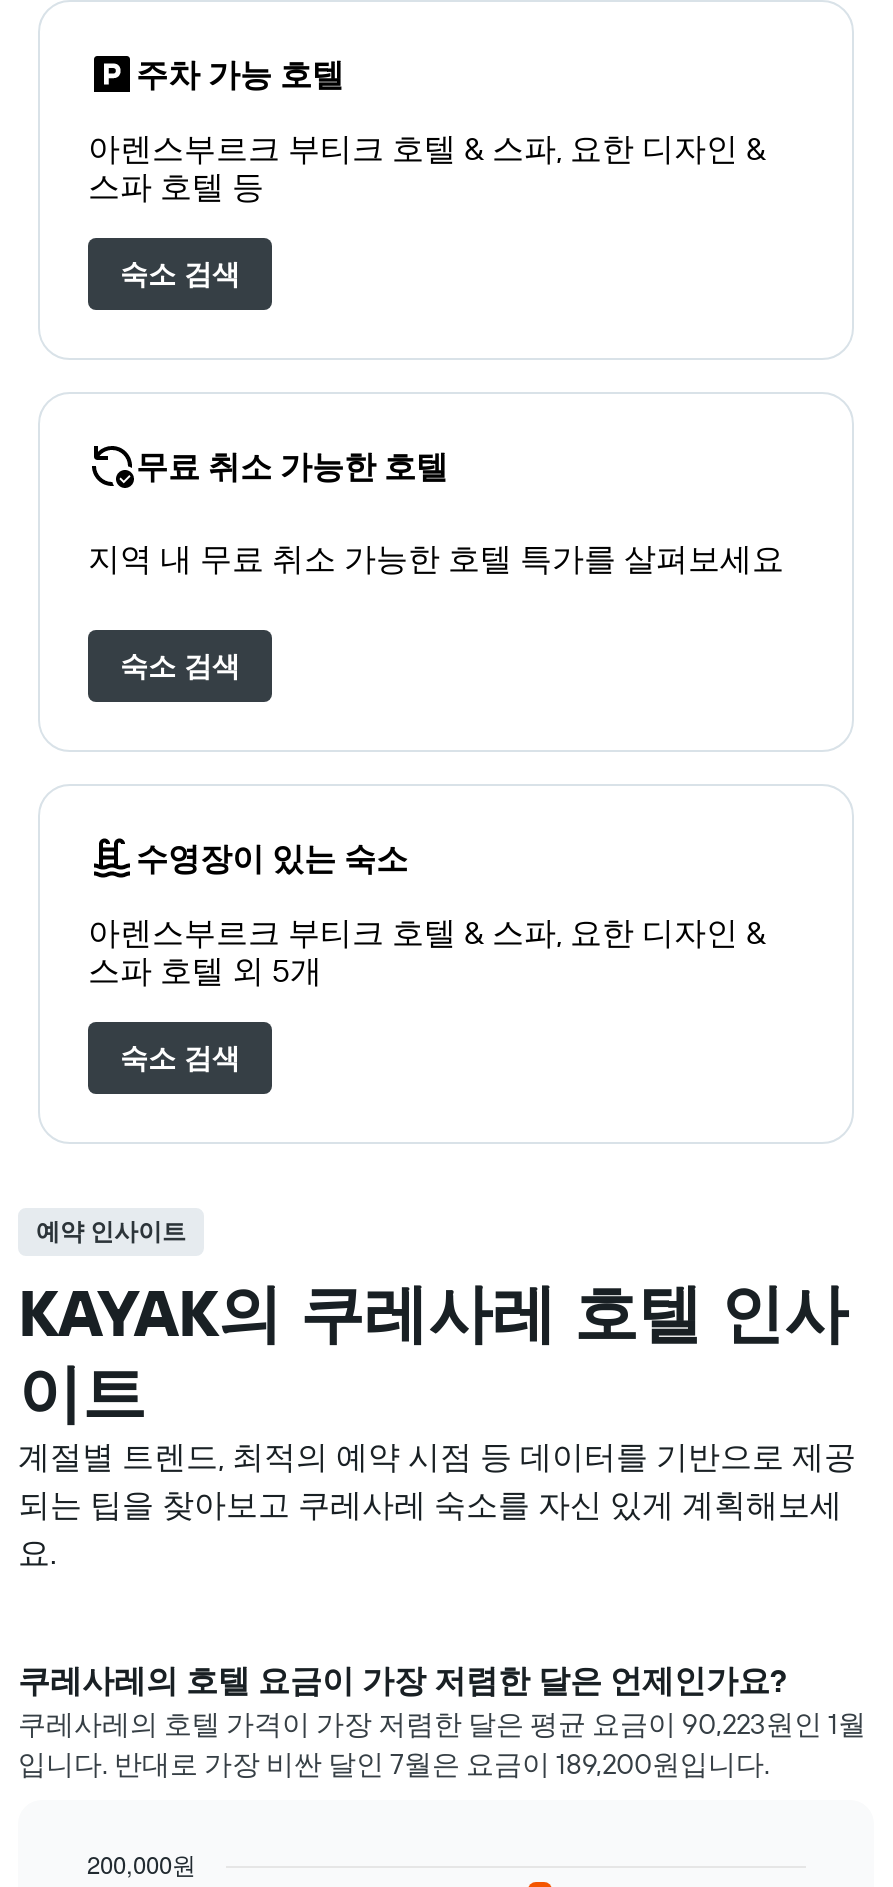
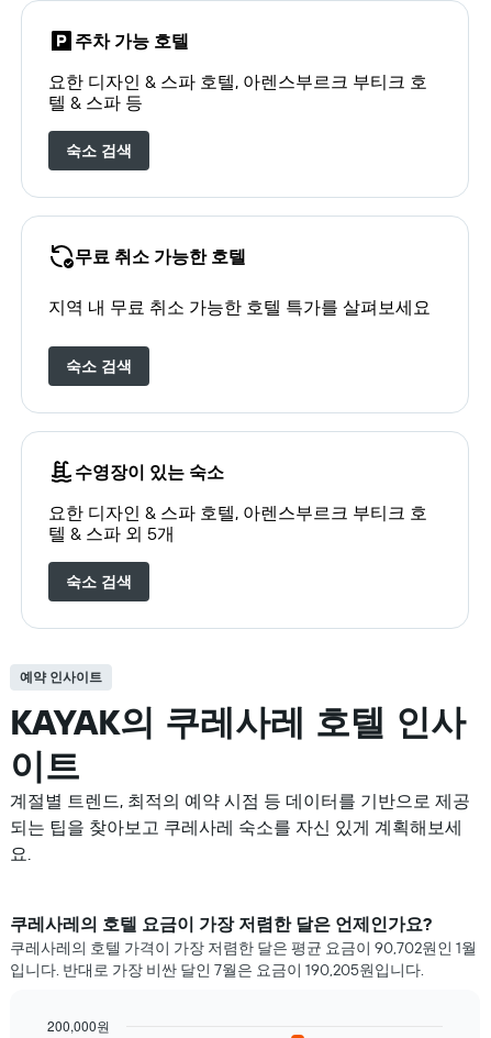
- 아렌스부르크 부티크 호텔 & 스파, 요한 디자인 &
- 스파 호텔 등
+ 요한 디자인 & 스파 호텔, 아렌스부르크 부티크 호
+ 텔 & 스파 등

- 아렌스부르크 부티크 호텔 & 스파, 요한 디자인 &
- 스파 호텔 외 5개
+ 요한 디자인 & 스파 호텔, 아렌스부르크 부티크 호
+ 텔 & 스파 외 5개

- 쿠레사레의 호텔 가격이 가장 저렴한 달은 평균 요금이 90,223원인 1월
+ 쿠레사레의 호텔 가격이 가장 저렴한 달은 평균 요금이 90,702원인 1월

- 입니다. 반대로 가장 비싼 달인 7월은 요금이 189,200원입니다.
+ 입니다. 반대로 가장 비싼 달인 7월은 요금이 190,205원입니다.
